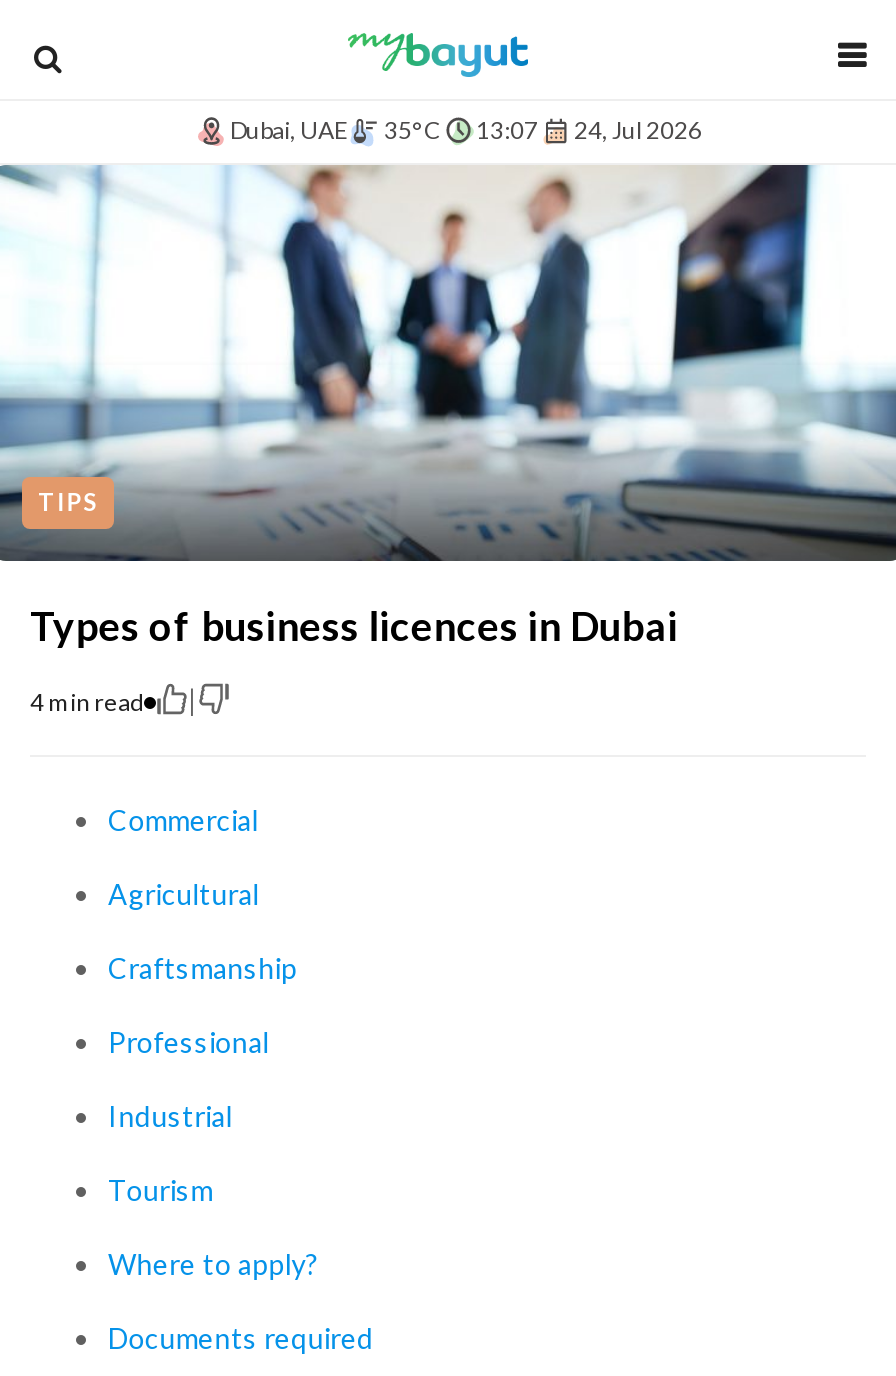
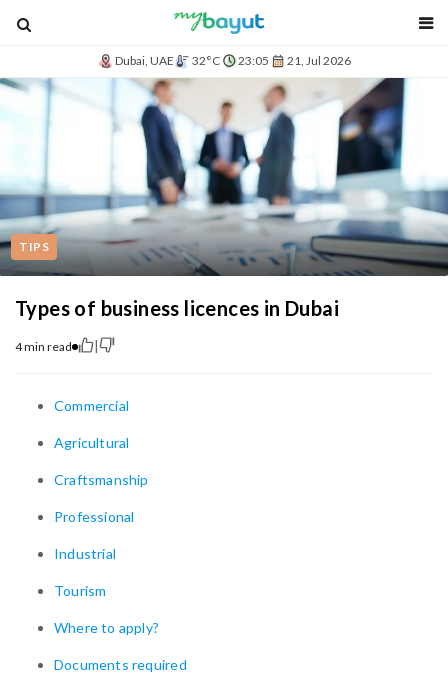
- 35°C
- 13:07
- 24, Jul 2026
+ 32°C
+ 23:05
+ 21, Jul 2026
